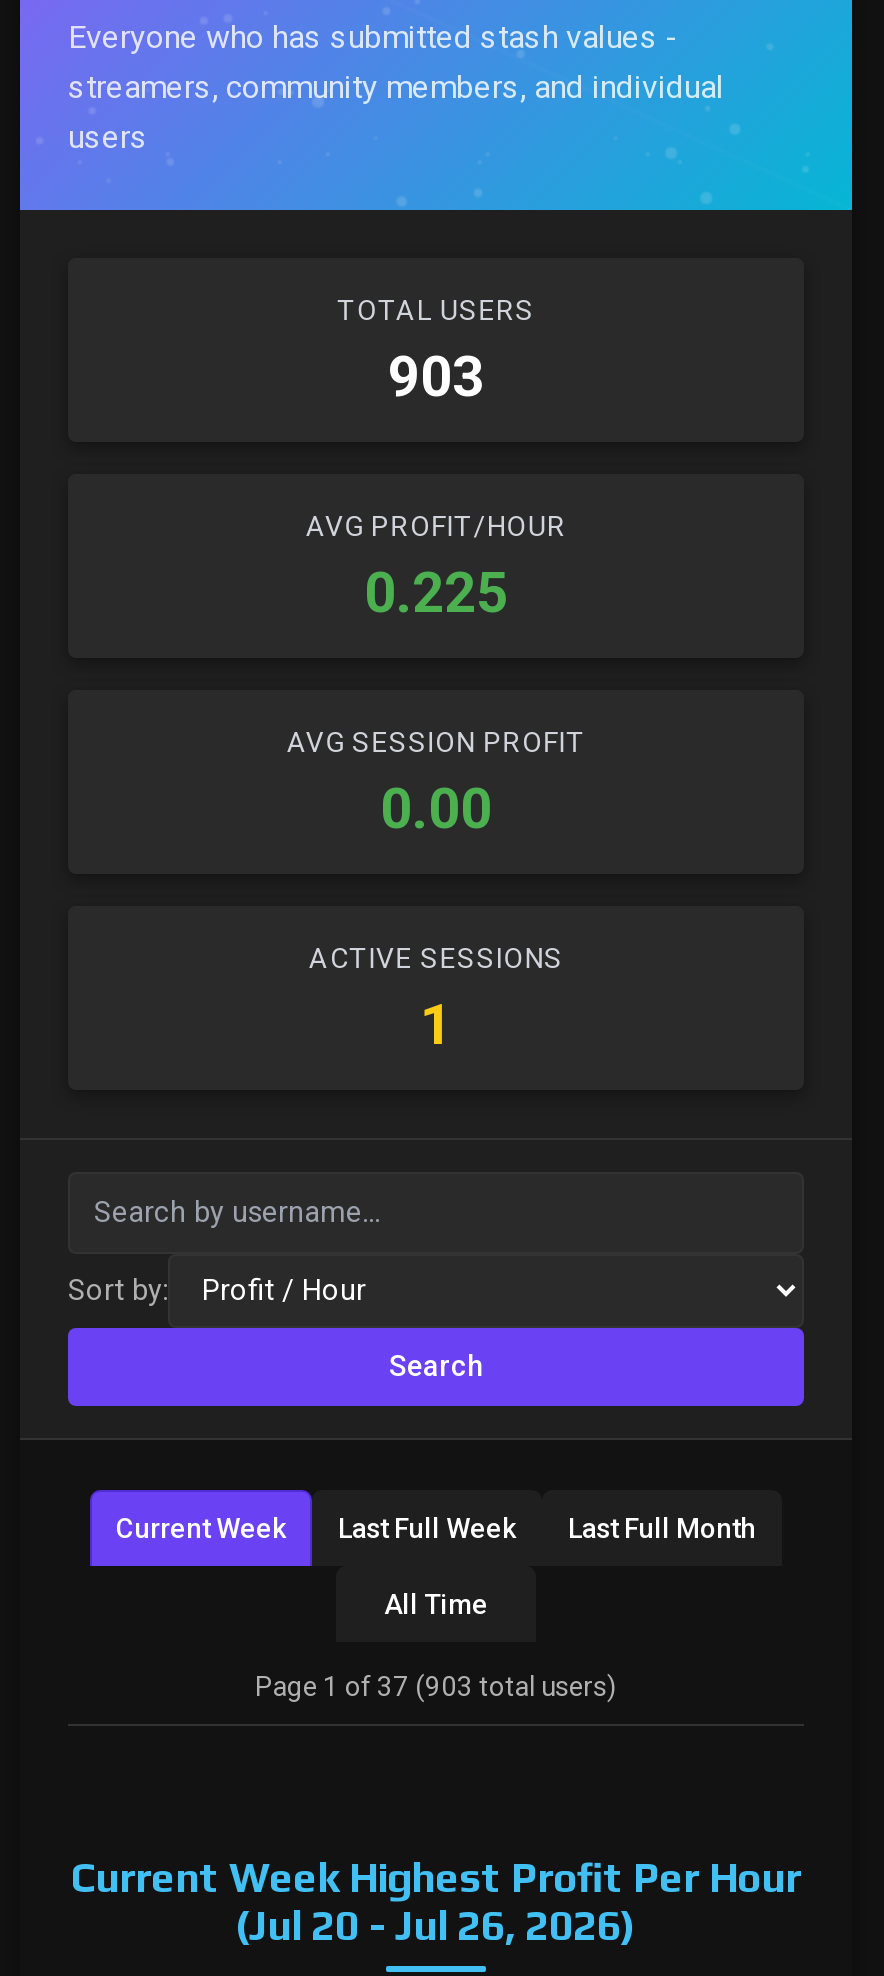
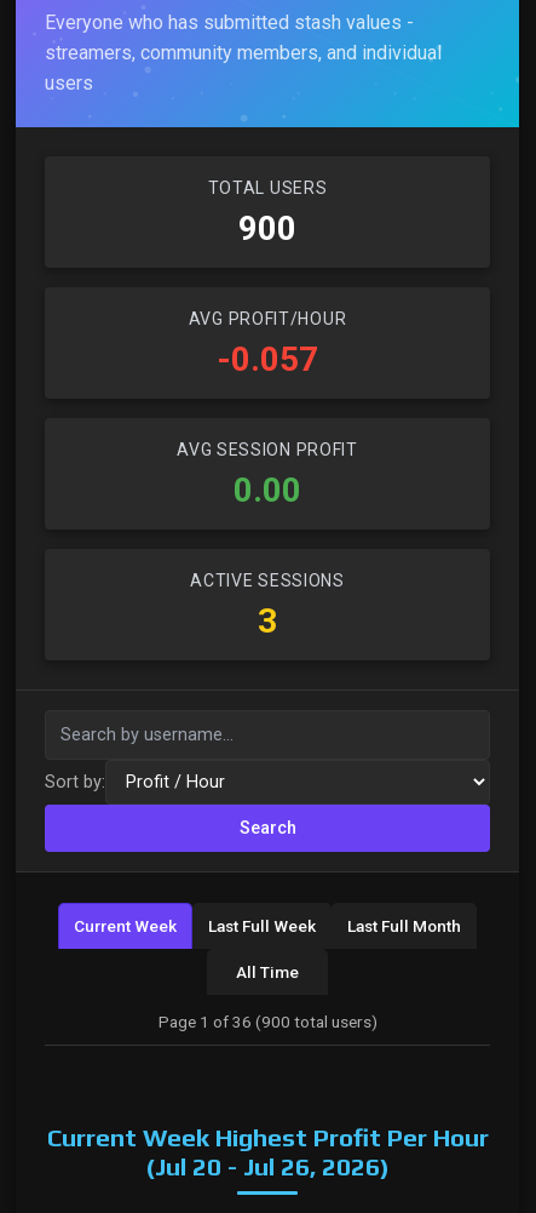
- 903
+ 900

- 0.225
+ -0.057

- 1
+ 3

- Page 1 of 37 (903 total users)
+ Page 1 of 36 (900 total users)
